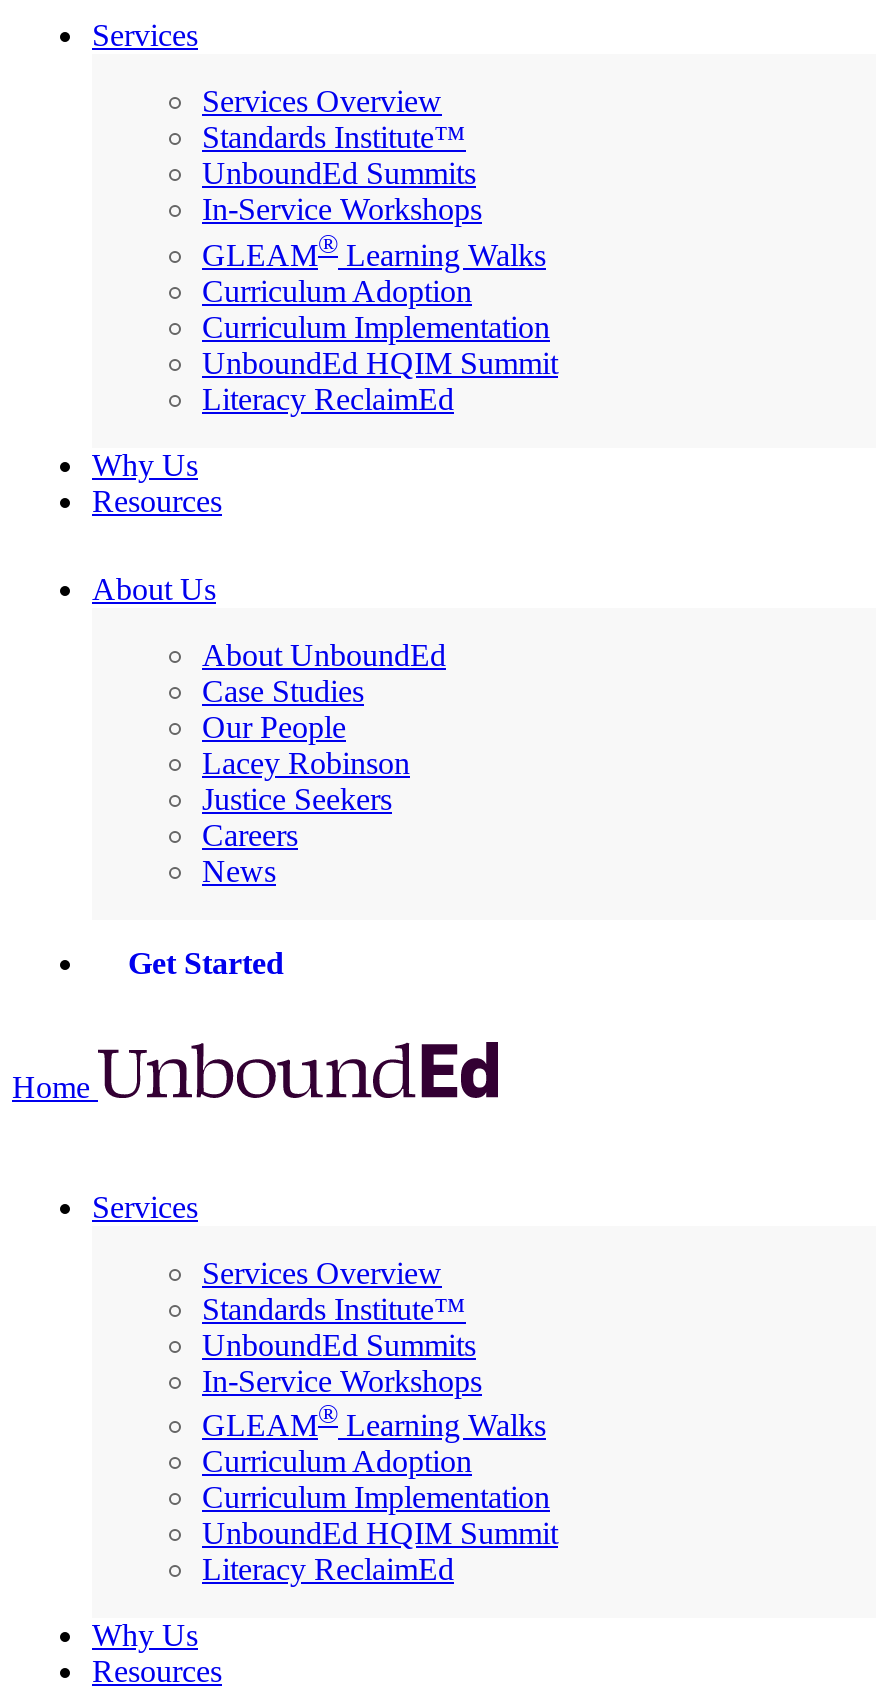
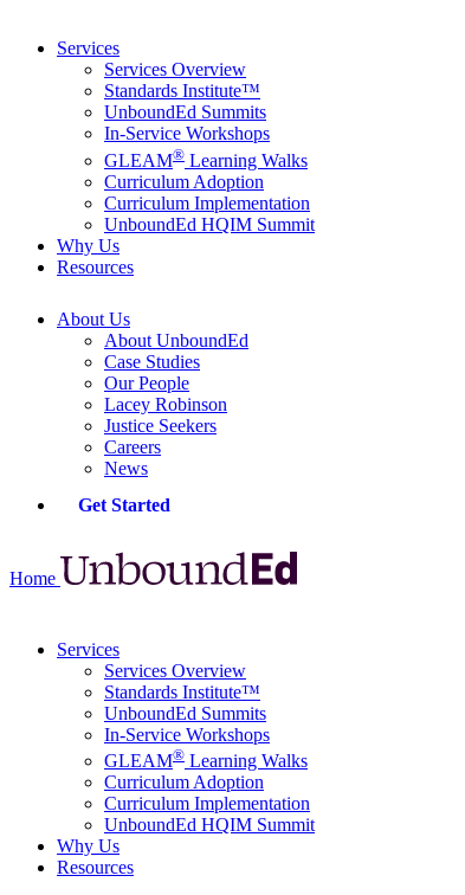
- Literacy ReclaimEd

- Literacy ReclaimEd
